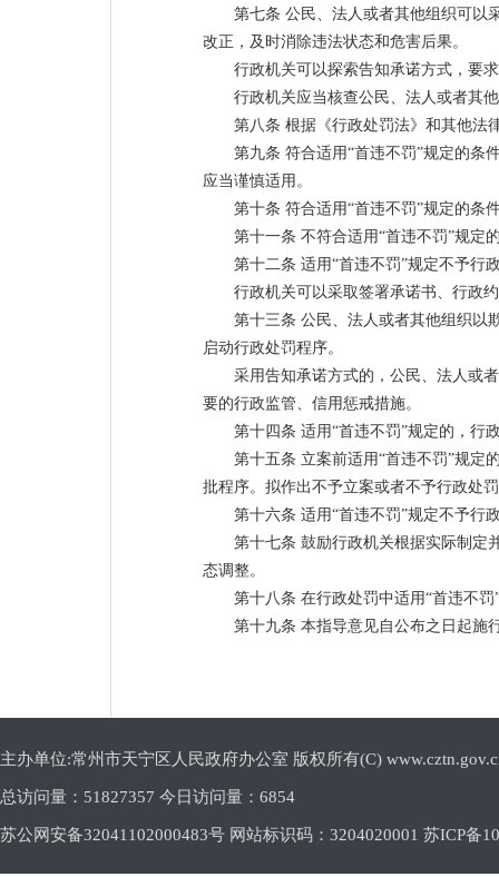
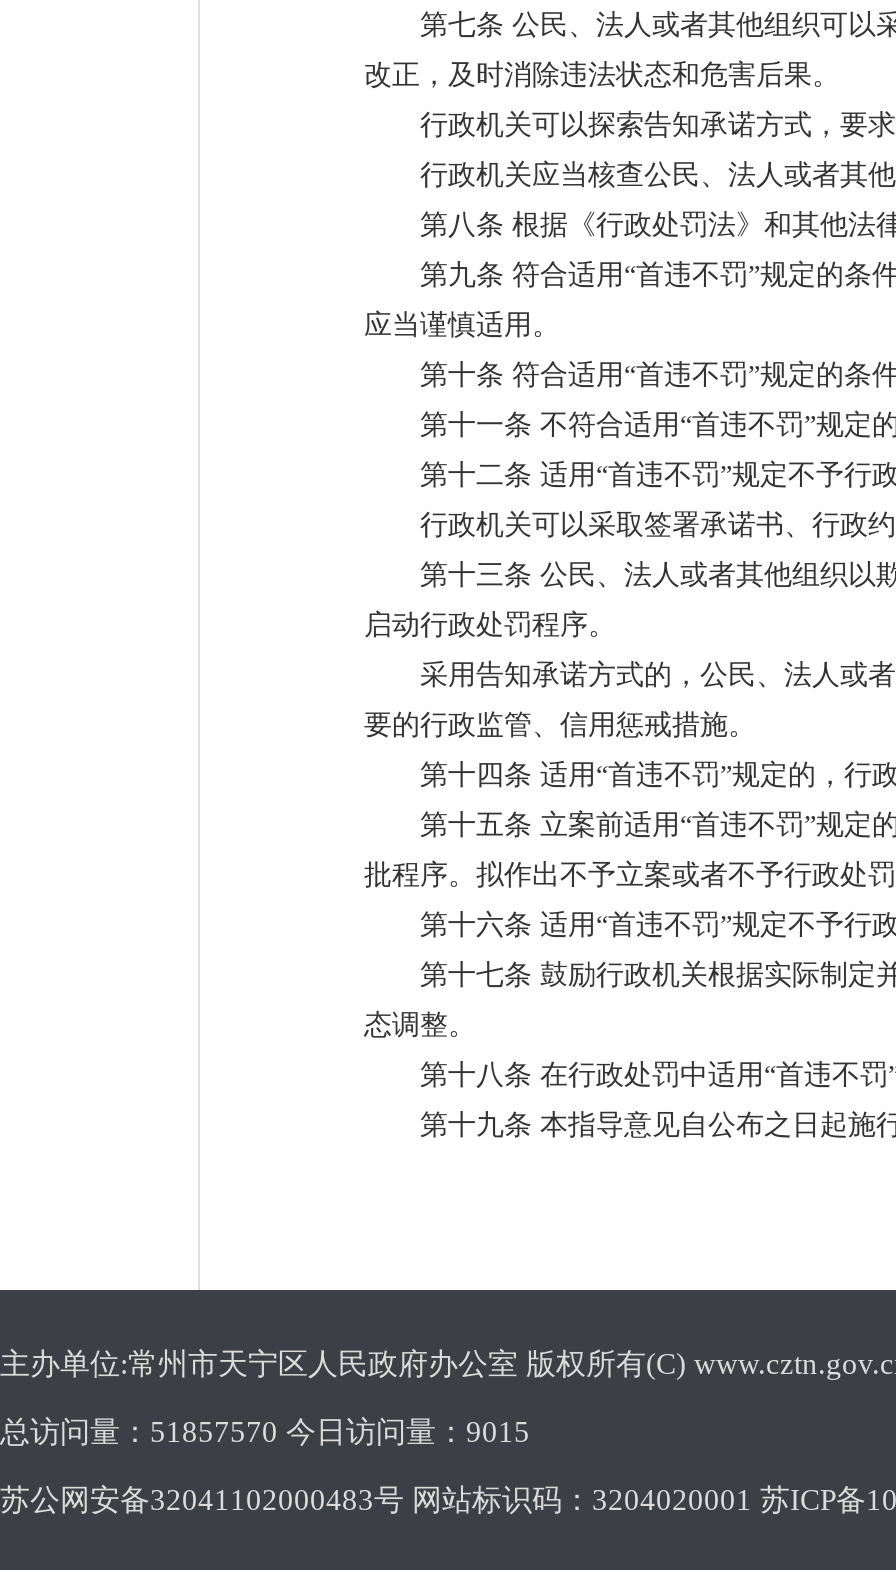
- 总访问量：51827357 今日访问量：6854
+ 总访问量：51857570 今日访问量：9015
